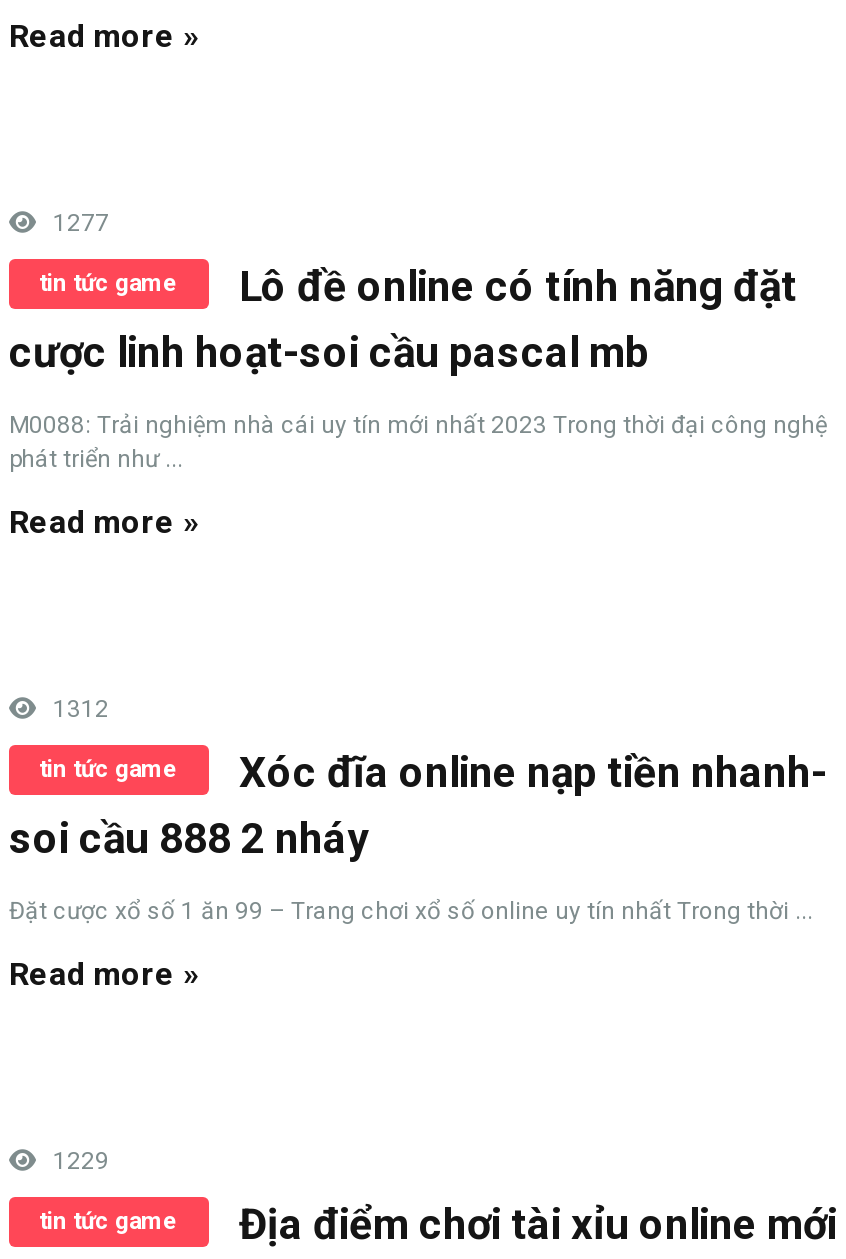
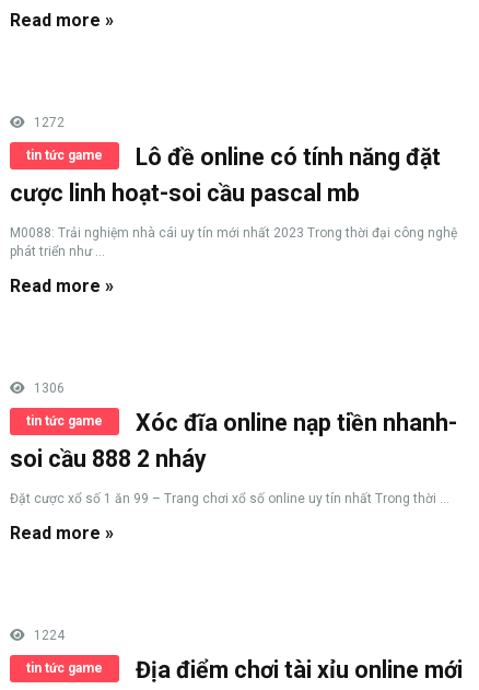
- 1277
+ 1272

- 1312
+ 1306

- 1229
+ 1224
